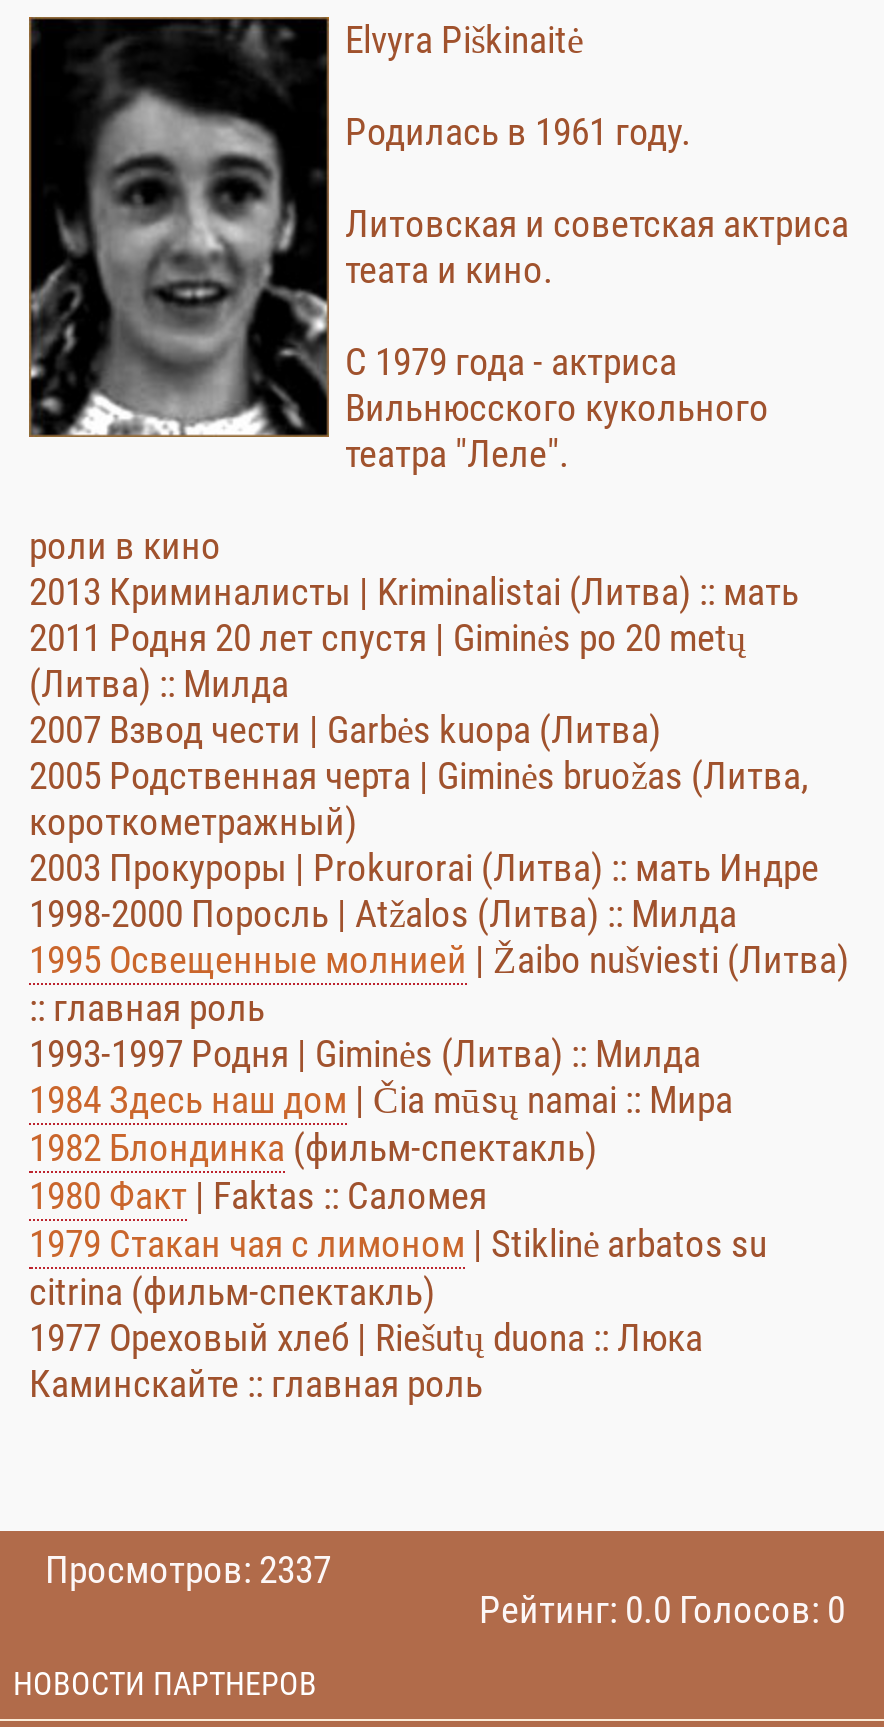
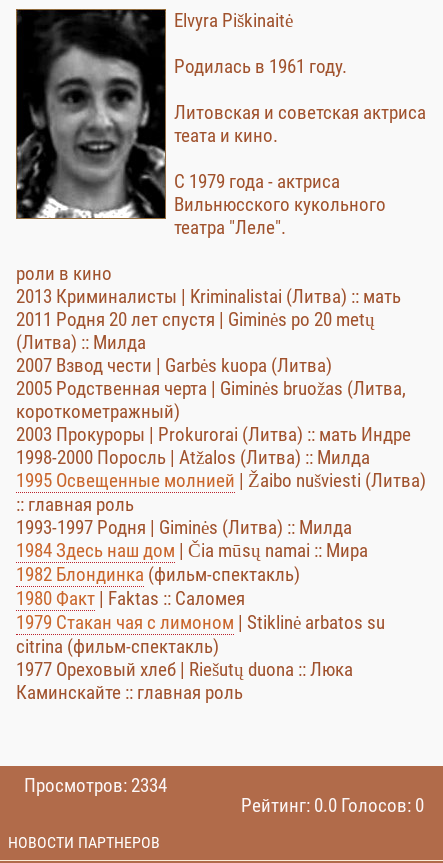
- Просмотров: 2337
+ Просмотров: 2334
